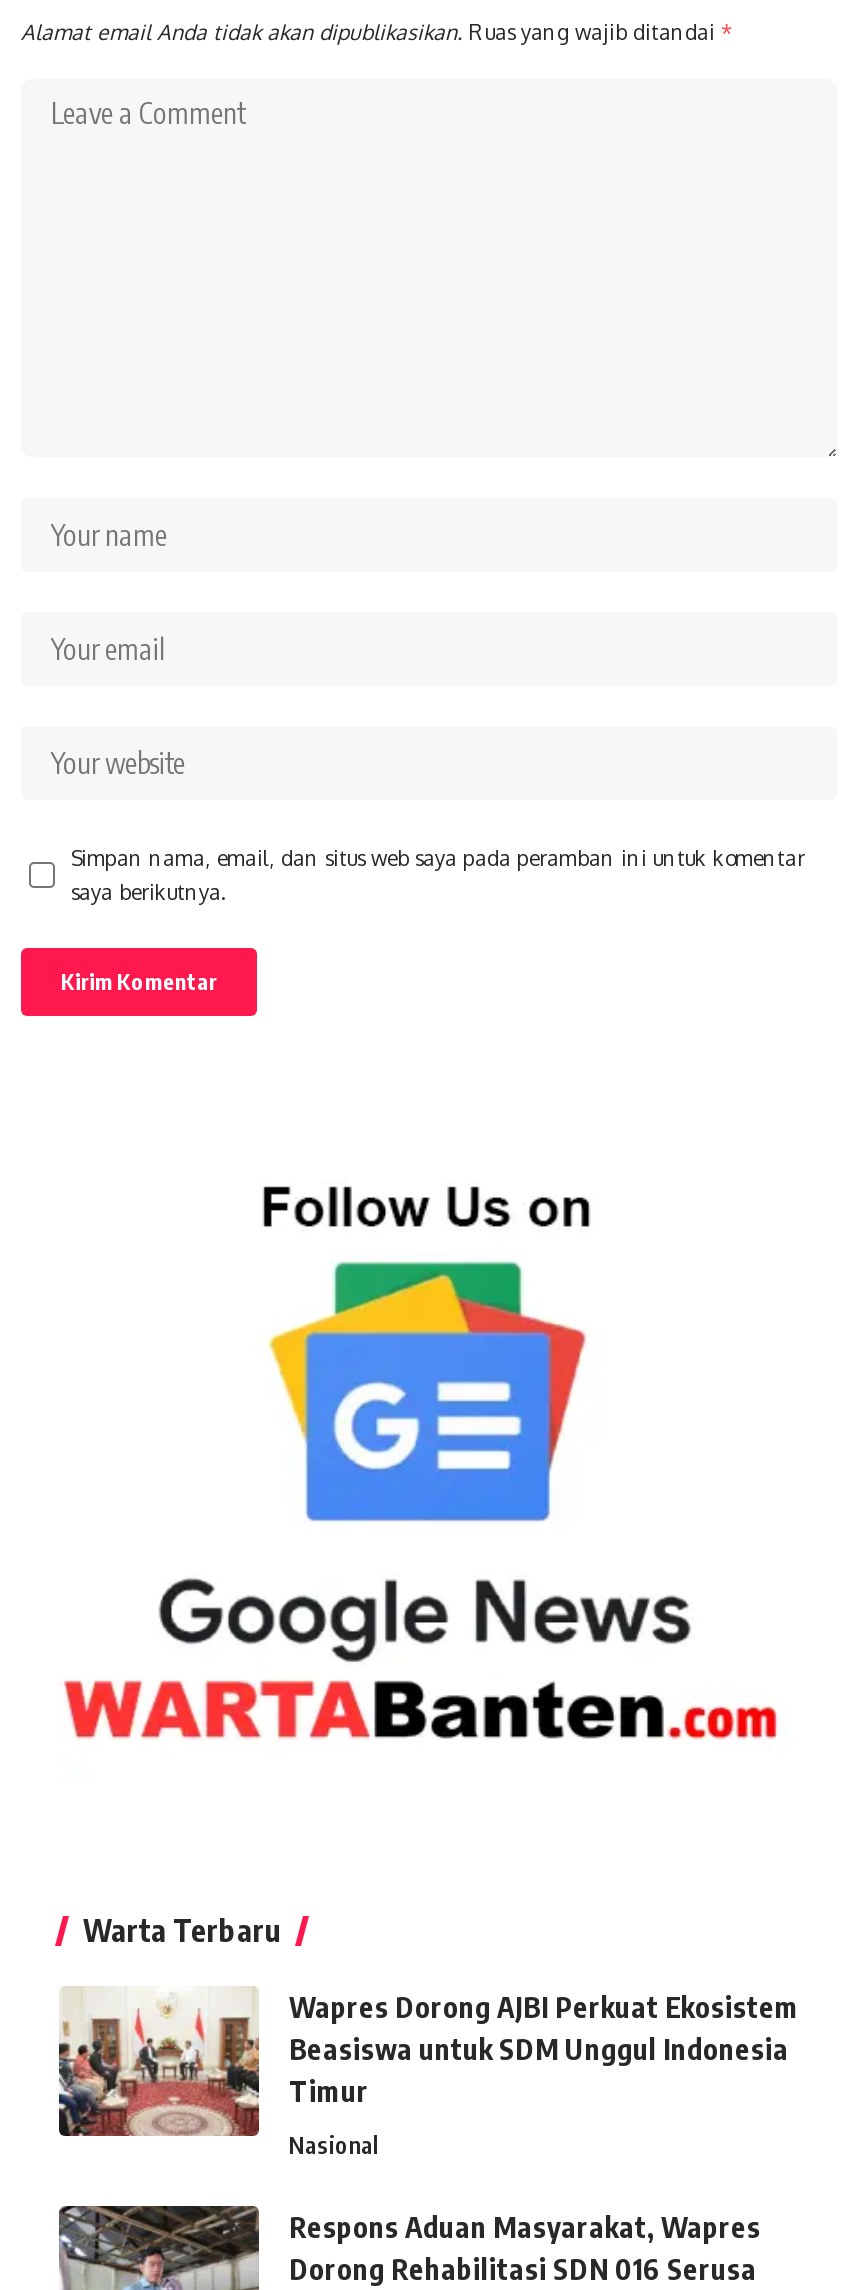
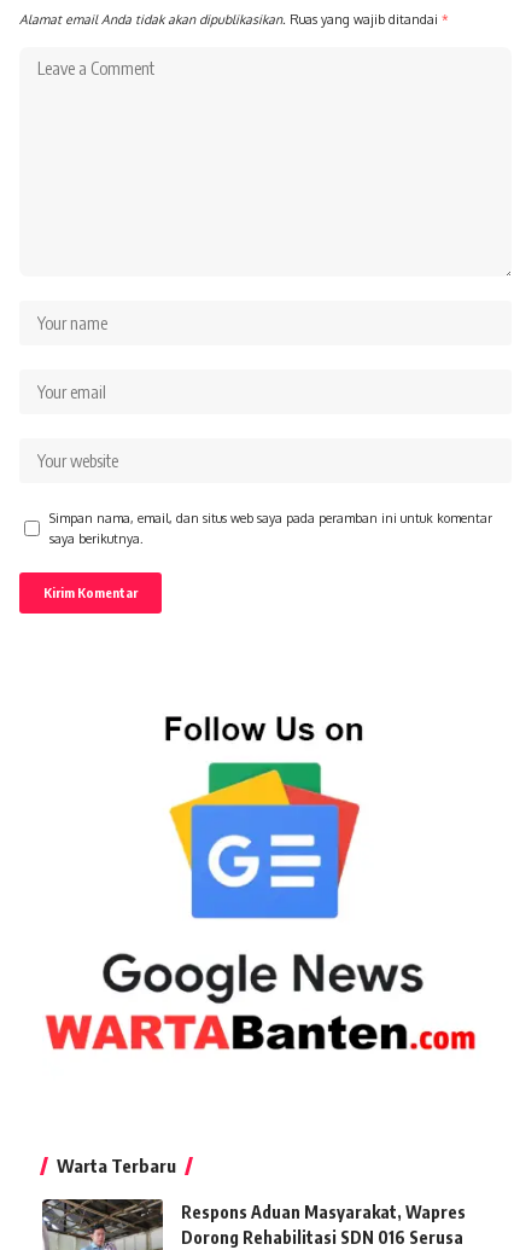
- [image]
- Wapres Dorong AJBI Perkuat Ekosistem
- Beasiswa untuk SDM Unggul Indonesia
- Timur
- Nasional
